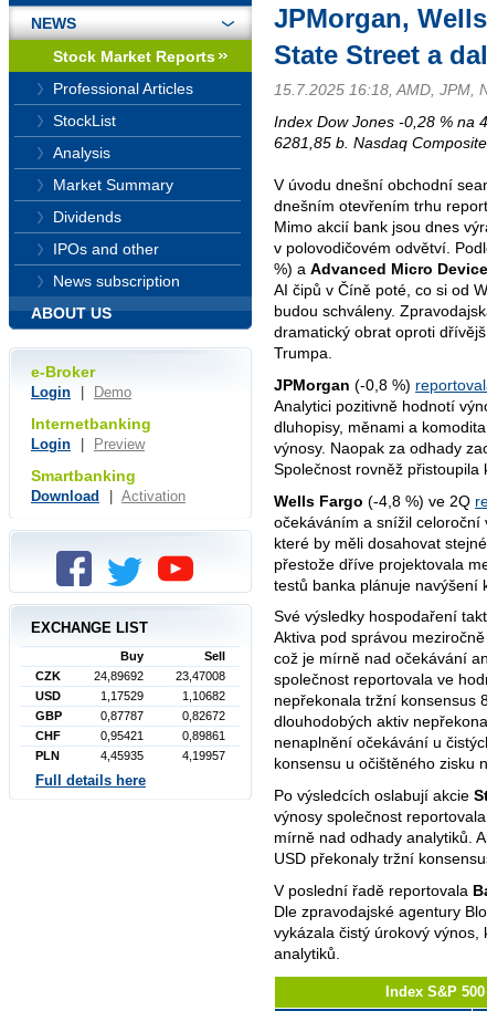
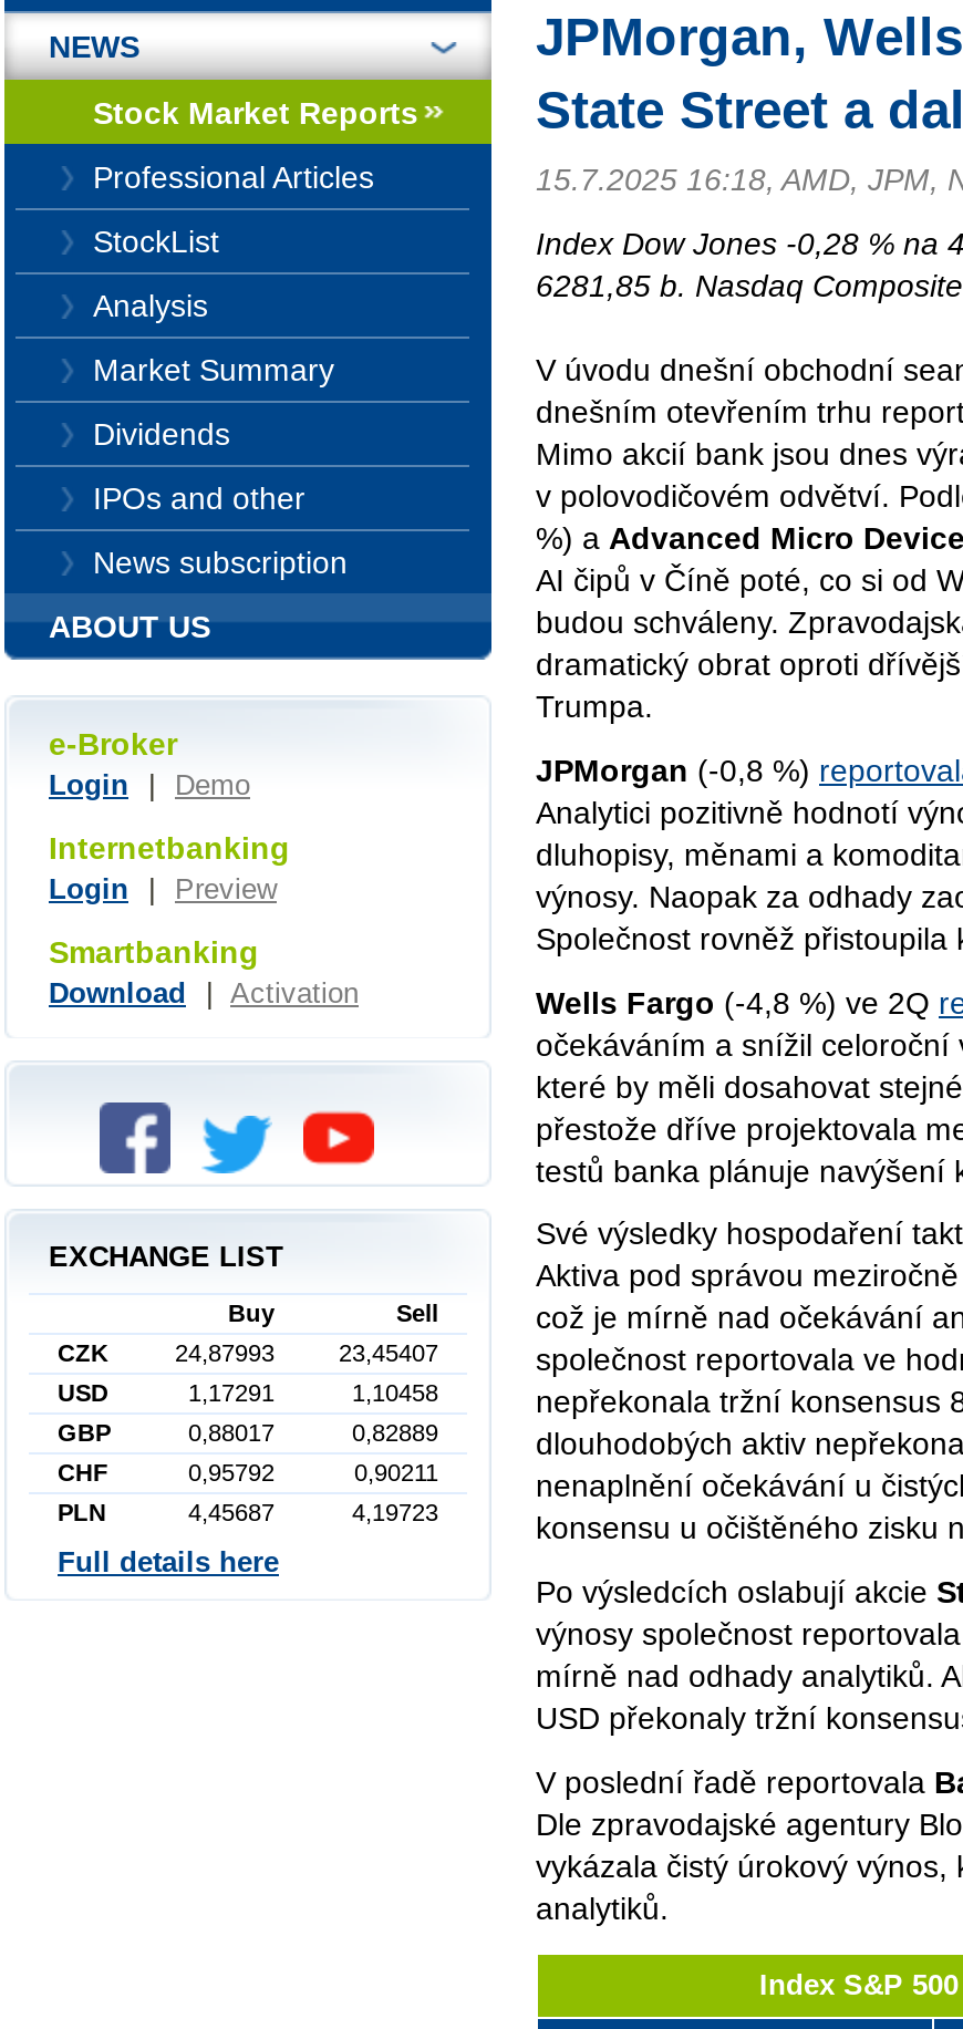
- 24,89692
+ 24,87993

- 23,47008
+ 23,45407

- 1,17529
+ 1,17291

- 1,10682
+ 1,10458

- 0,87787
+ 0,88017

- 0,82672
+ 0,82889

- 0,95421
+ 0,95792

- 0,89861
+ 0,90211

- 4,45935
+ 4,45687

- 4,19957
+ 4,19723
